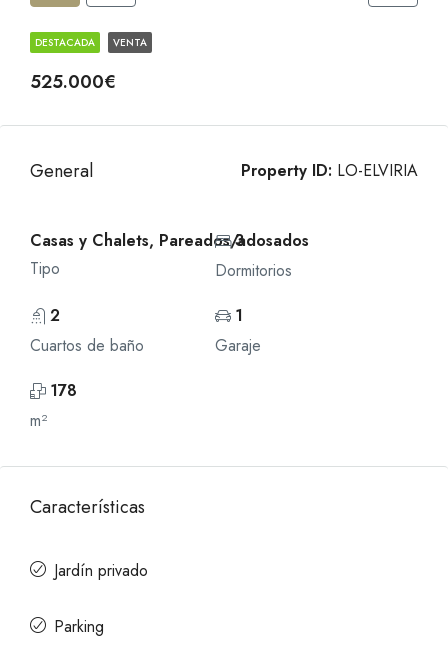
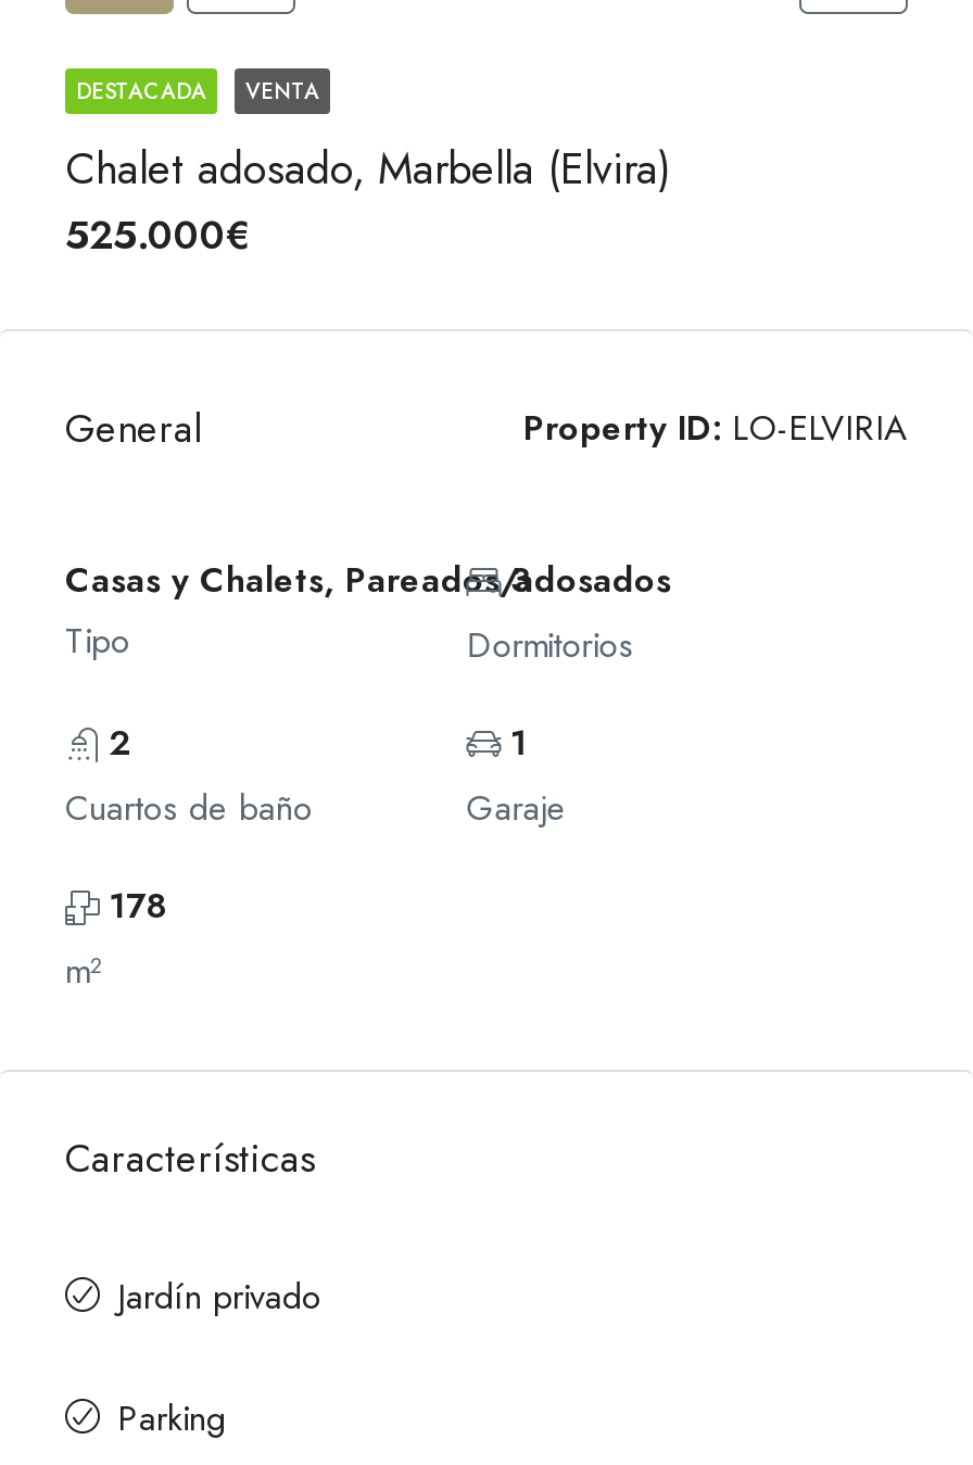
+ Chalet adosado, Marbella (Elvira)
